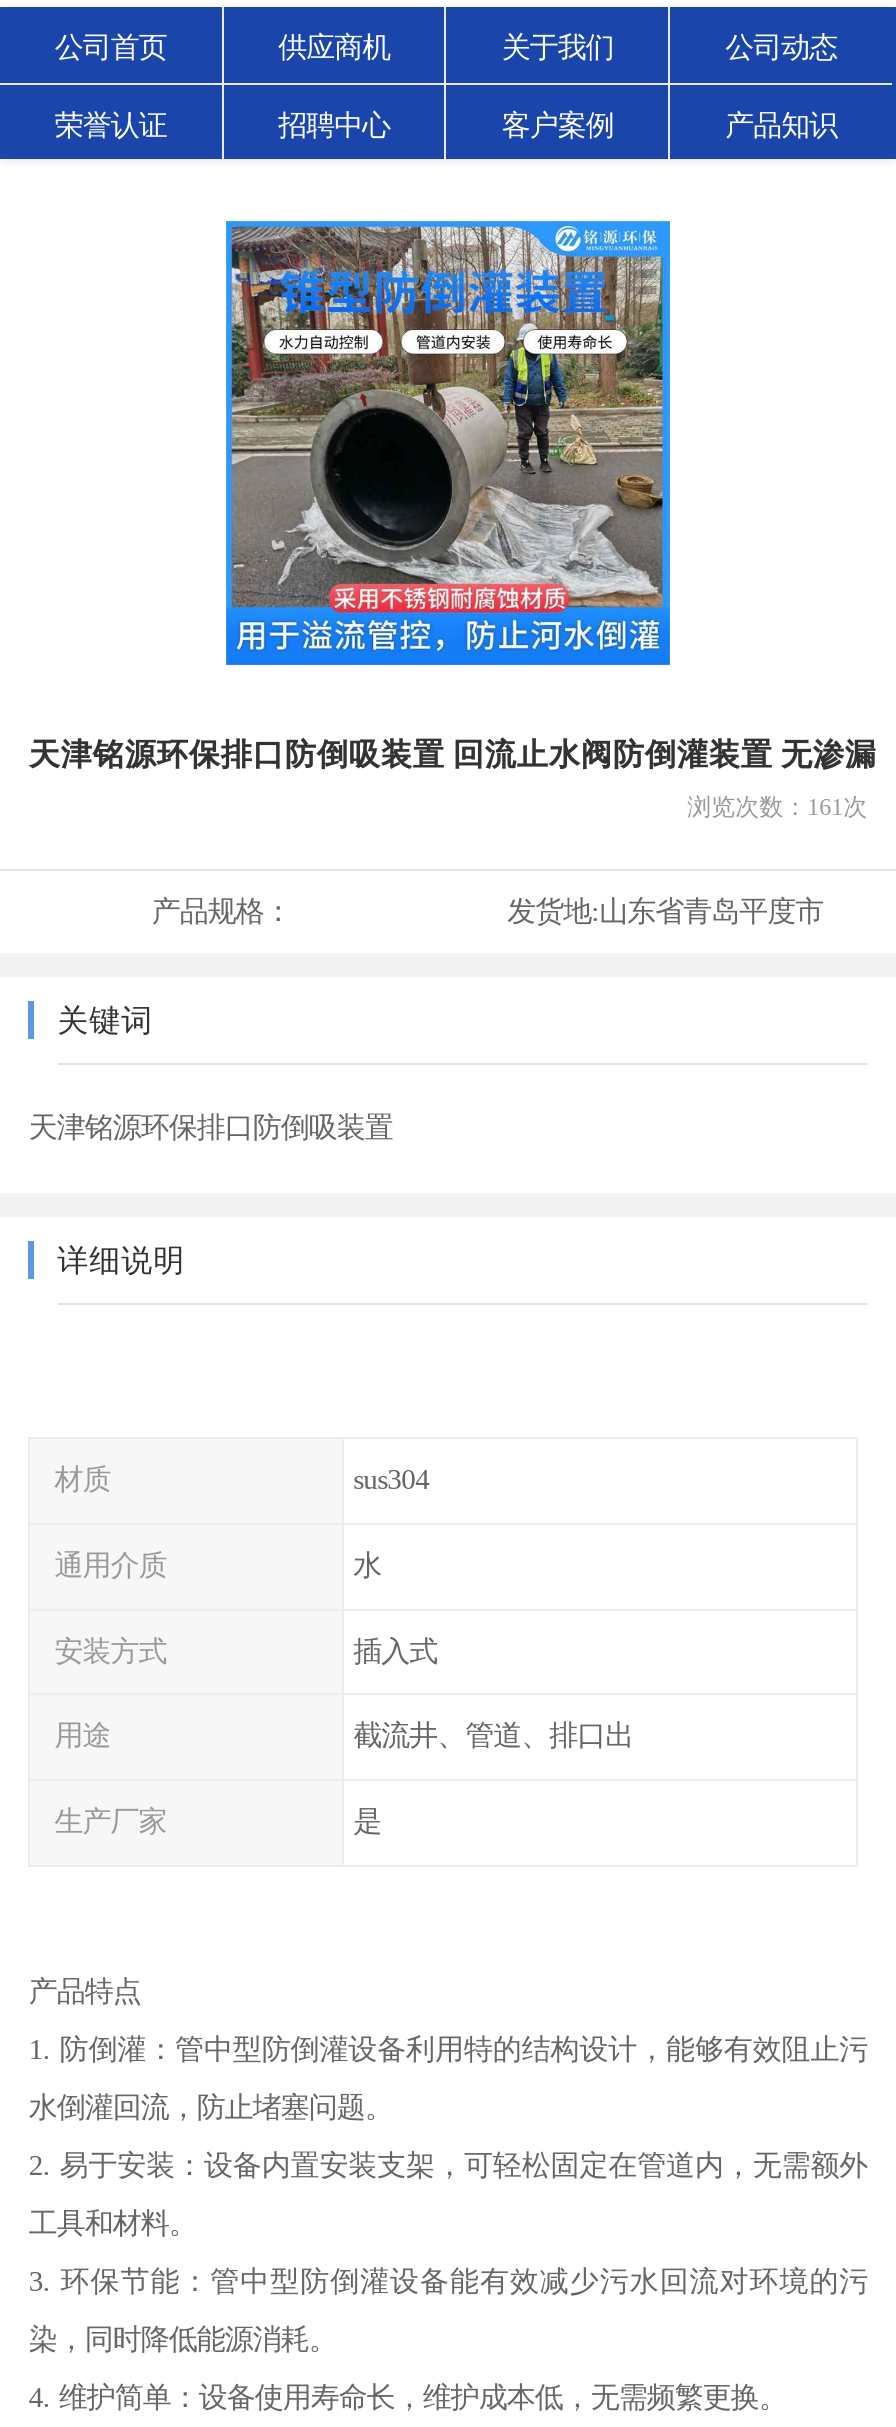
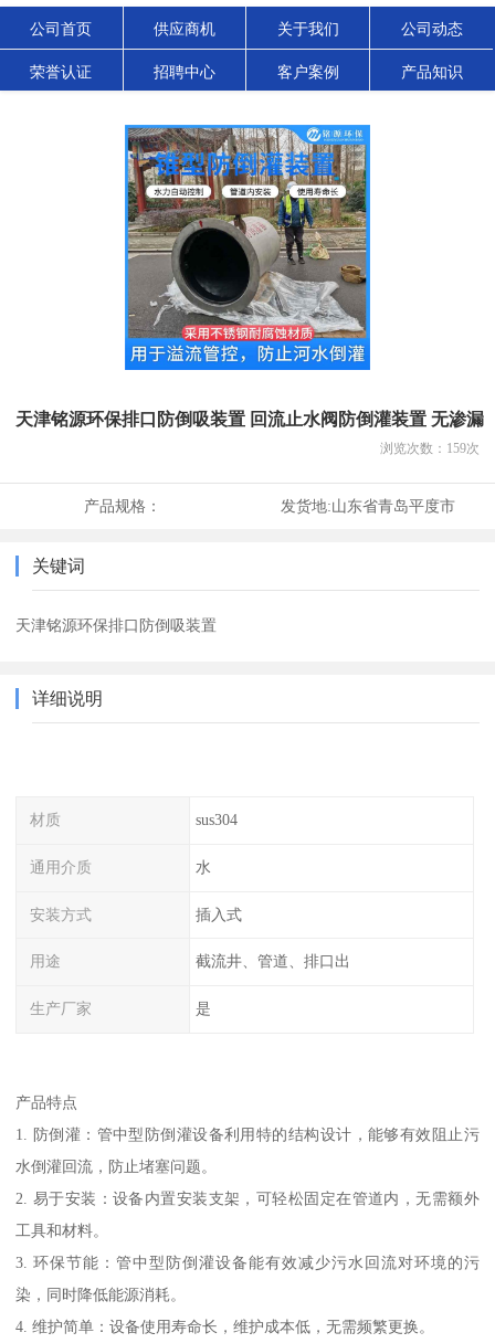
- 浏览次数：161次
+ 浏览次数：159次
